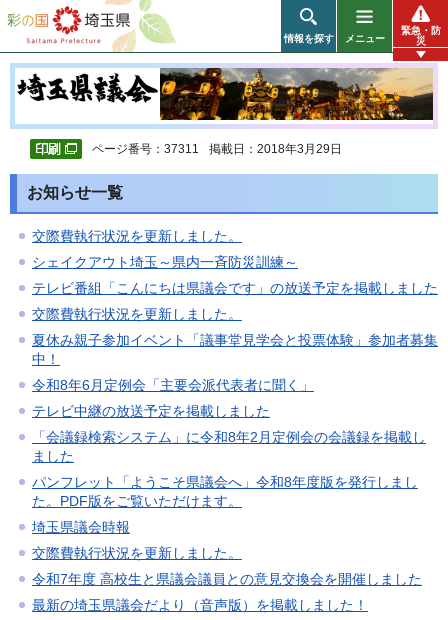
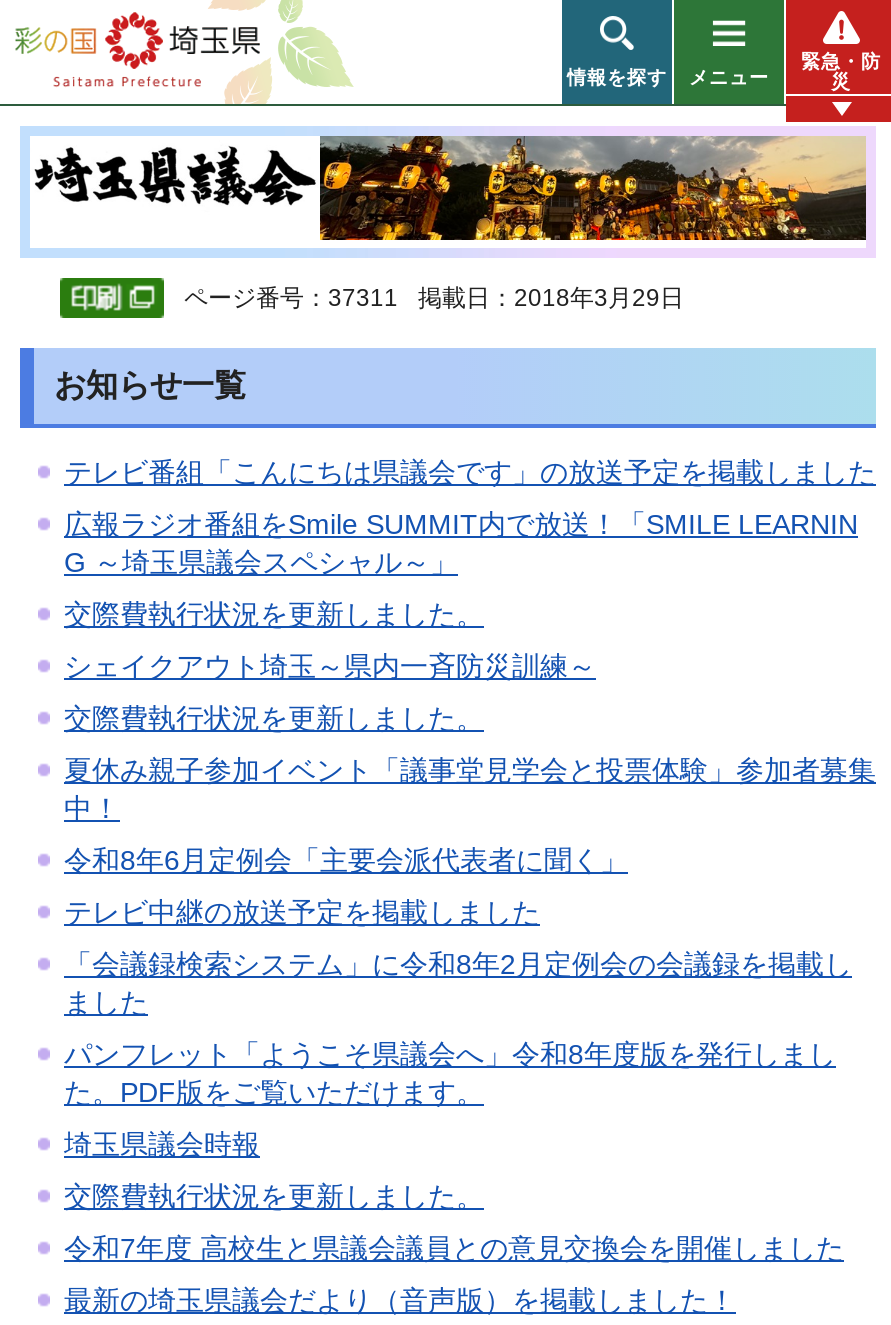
+ 広報ラジオ番組をSmile SUMMIT内で放送！「SMILE LEARNIN
+ G ～埼玉県議会スペシャル～」

moved down: 交際費執行状況を更新しました。 | シェイクアウト埼玉～県内一斉防災訓練～

moved up: テレビ番組「こんにちは県議会です」の放送予定を掲載しました
